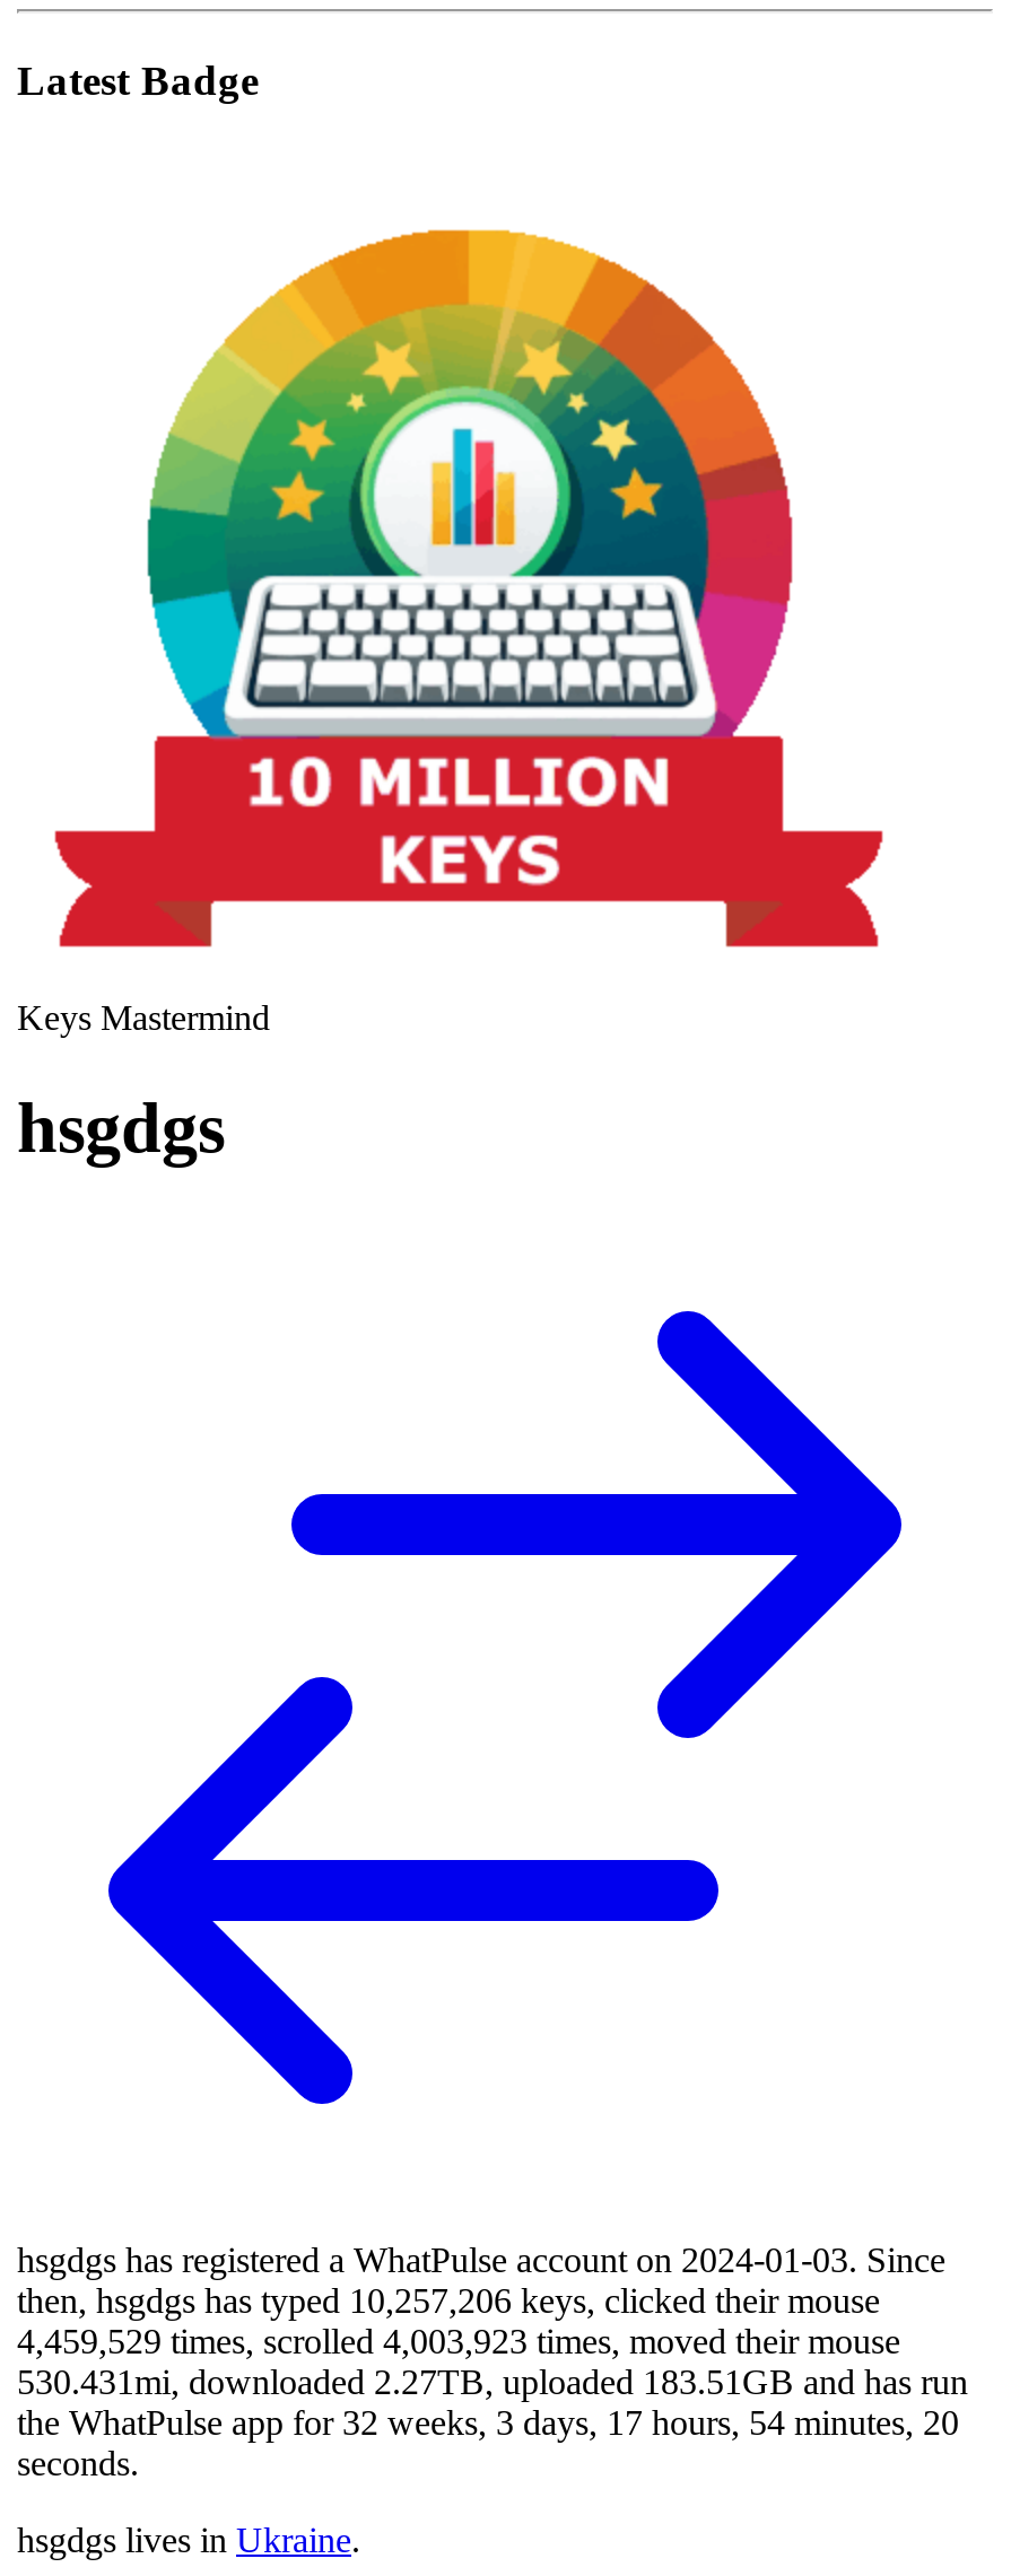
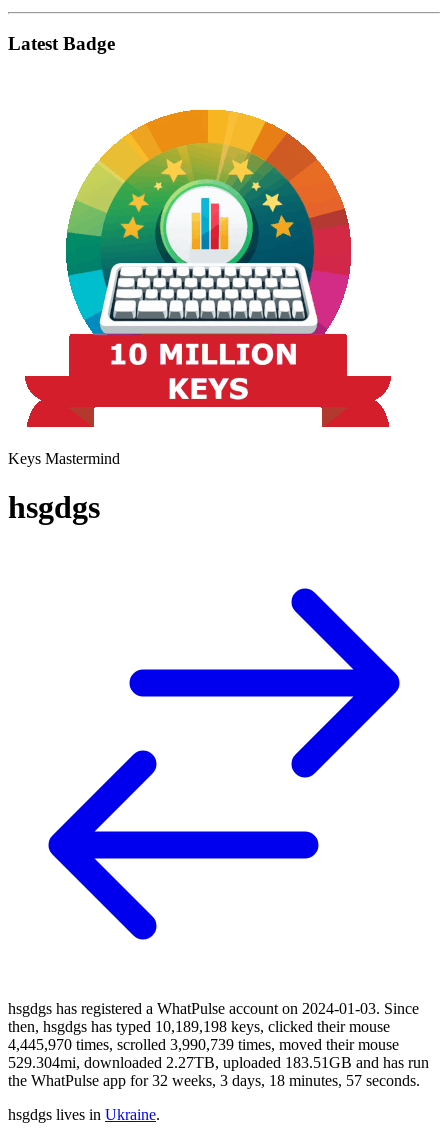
- then, hsgdgs has typed 10,257,206 keys, clicked their mouse
- 4,459,529 times, scrolled 4,003,923 times, moved their mouse
- 530.431mi, downloaded 2.27TB, uploaded 183.51GB and has run
- the WhatPulse app for 32 weeks, 3 days, 17 hours, 54 minutes, 20
- seconds.
+ then, hsgdgs has typed 10,189,198 keys, clicked their mouse
+ 4,445,970 times, scrolled 3,990,739 times, moved their mouse
+ 529.304mi, downloaded 2.27TB, uploaded 183.51GB and has run
+ the WhatPulse app for 32 weeks, 3 days, 18 minutes, 57 seconds.
